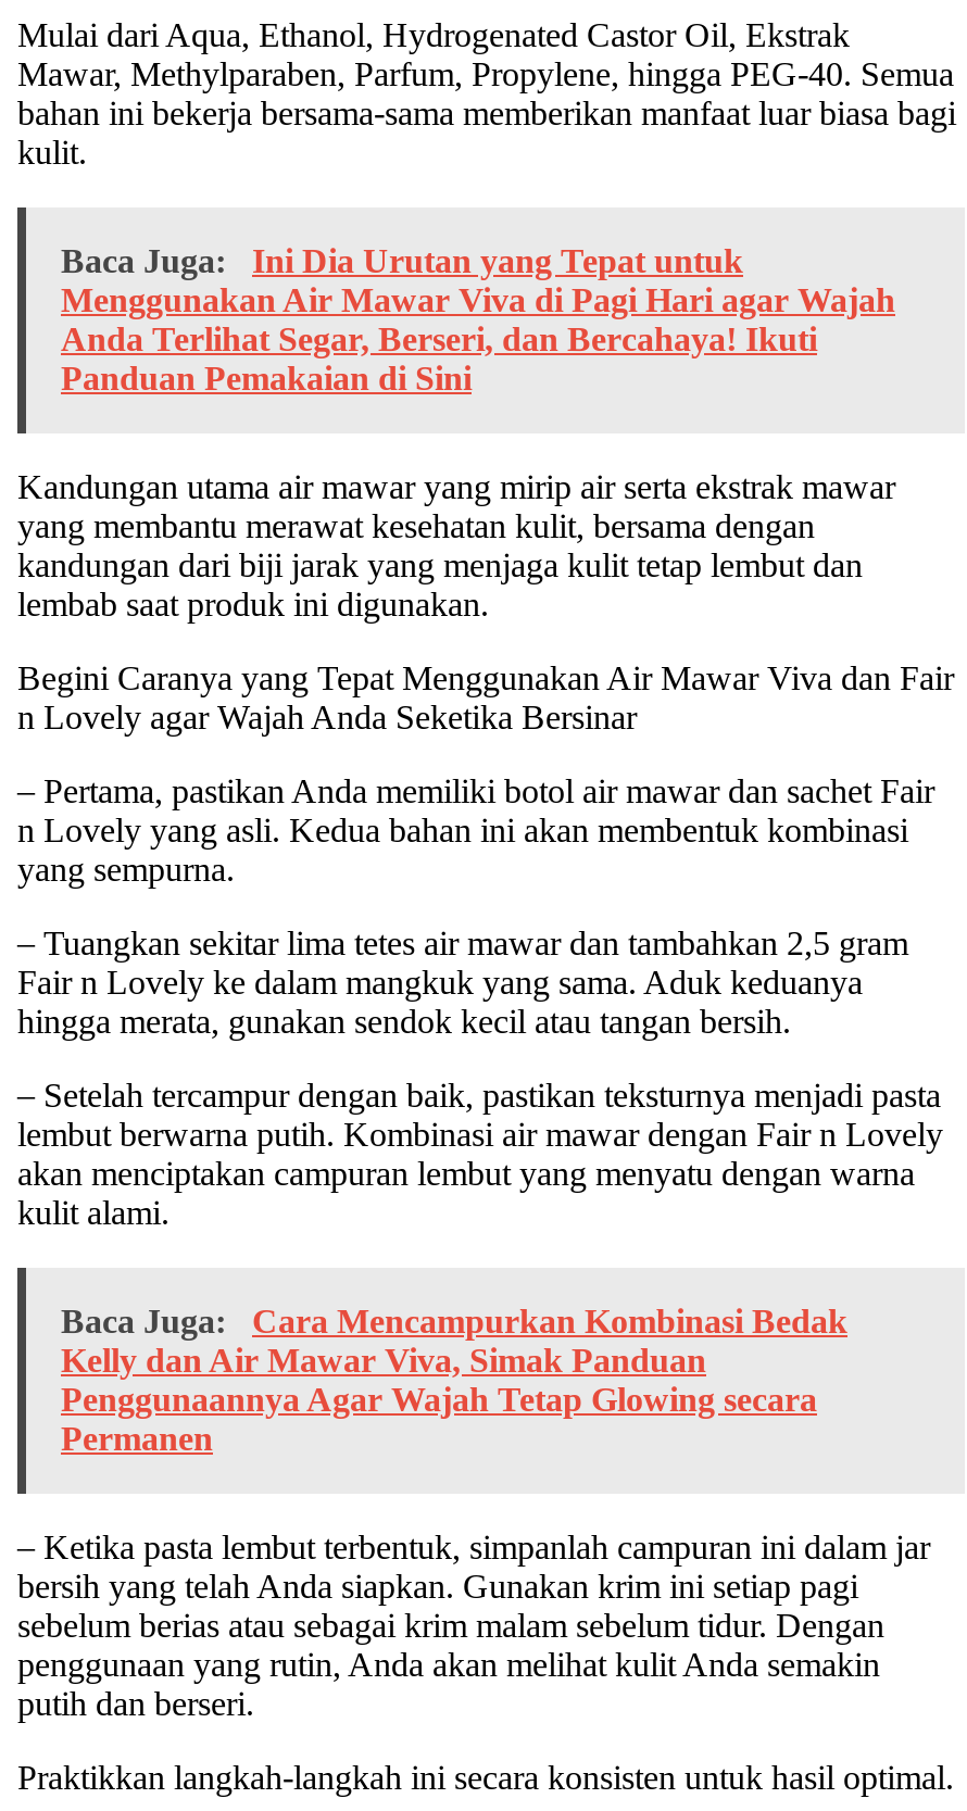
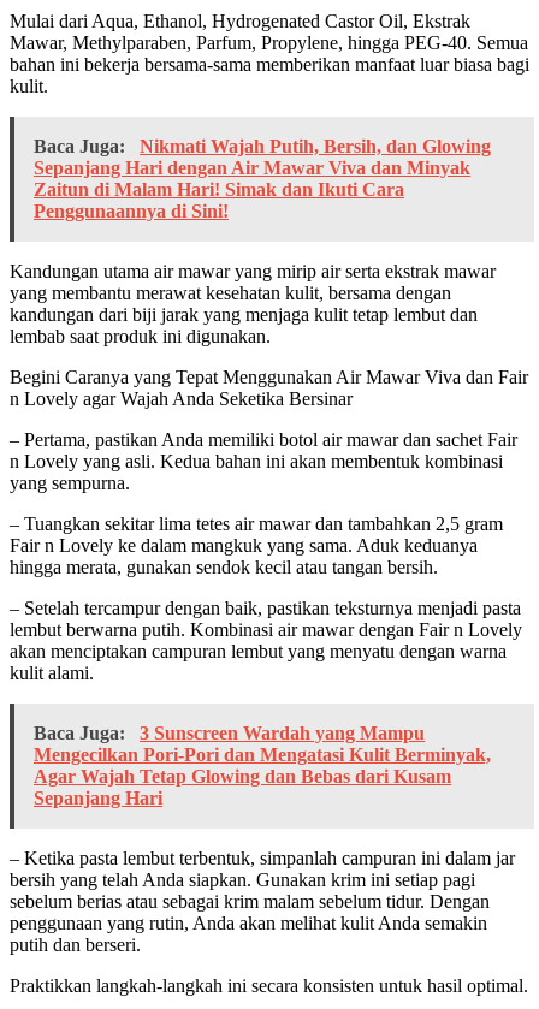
- Baca Juga: Ini Dia Urutan yang Tepat untuk
- Menggunakan Air Mawar Viva di Pagi Hari agar Wajah
- Anda Terlihat Segar, Berseri, dan Bercahaya! Ikuti
- Panduan Pemakaian di Sini
+ Baca Juga: Nikmati Wajah Putih, Bersih, dan Glowing
+ Sepanjang Hari dengan Air Mawar Viva dan Minyak
+ Zaitun di Malam Hari! Simak dan Ikuti Cara
+ Penggunaannya di Sini!

- Baca Juga: Cara Mencampurkan Kombinasi Bedak
- Kelly dan Air Mawar Viva, Simak Panduan
- Penggunaannya Agar Wajah Tetap Glowing secara
- Permanen
+ Baca Juga: 3 Sunscreen Wardah yang Mampu
+ Mengecilkan Pori-Pori dan Mengatasi Kulit Berminyak,
+ Agar Wajah Tetap Glowing dan Bebas dari Kusam
+ Sepanjang Hari
